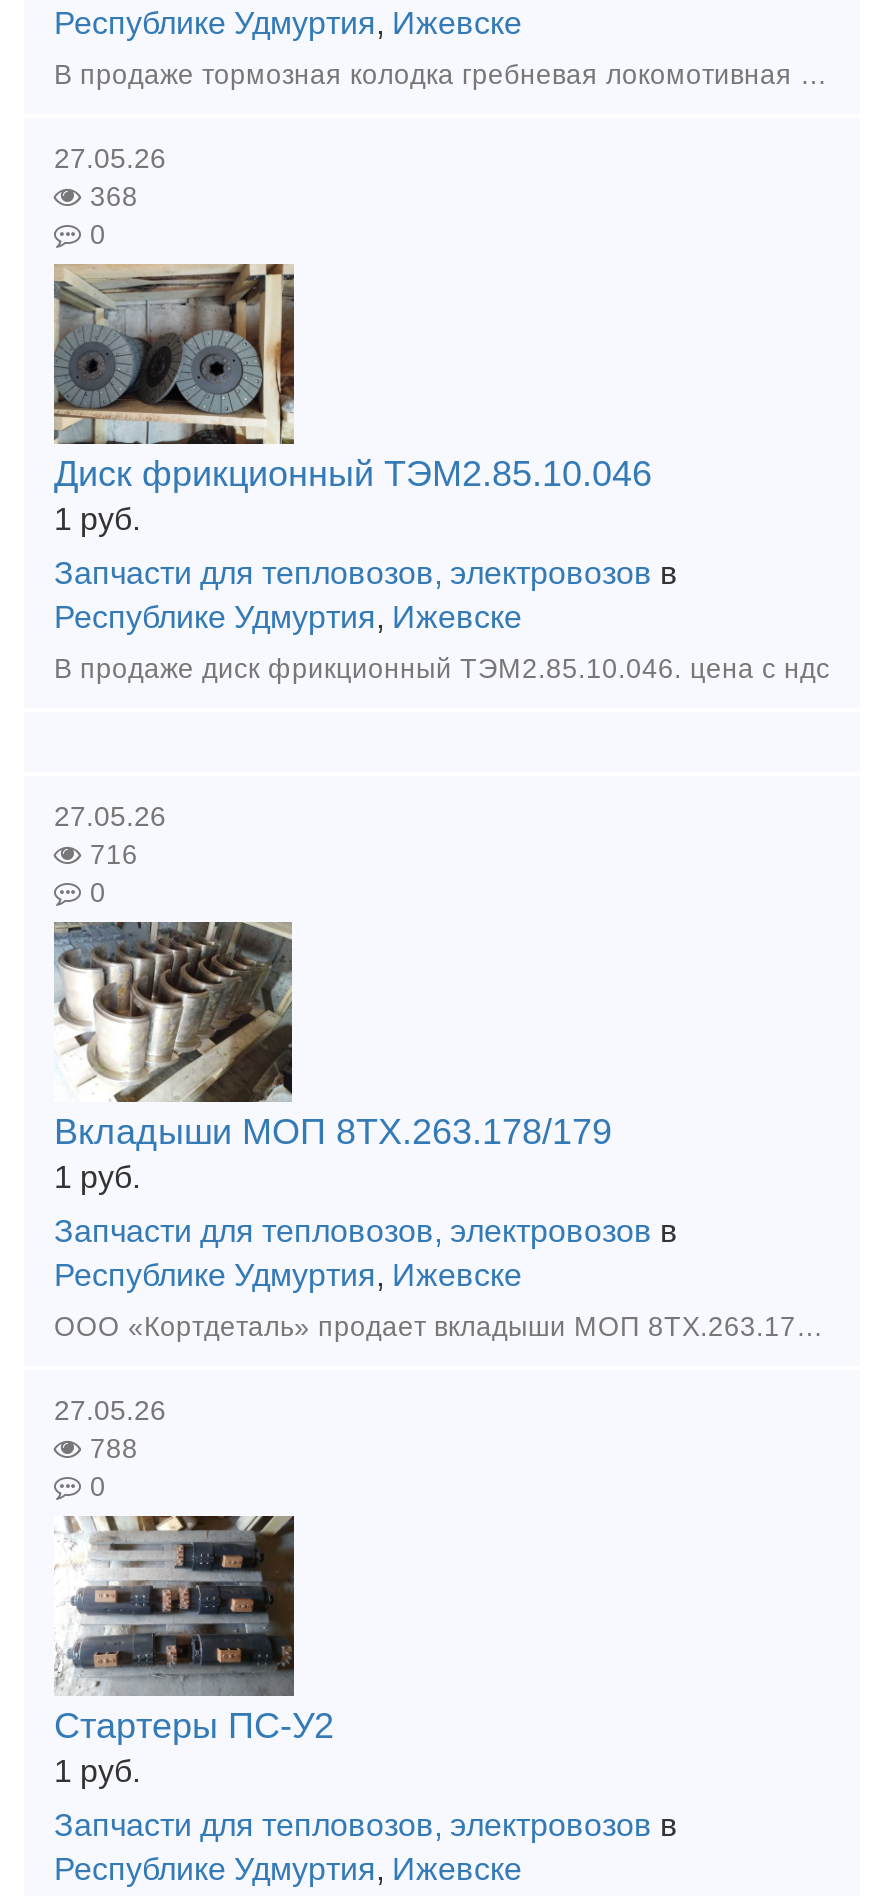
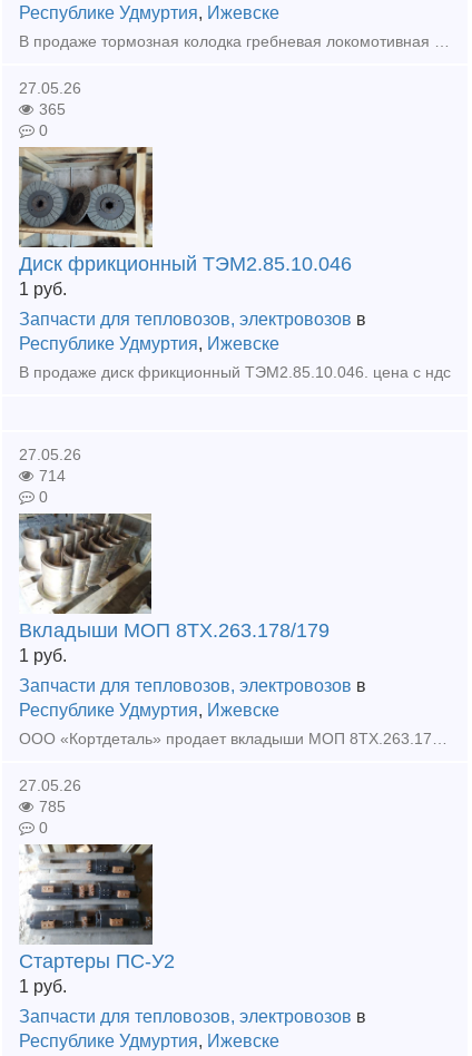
- 368
+ 365

- 716
+ 714

- 788
+ 785
